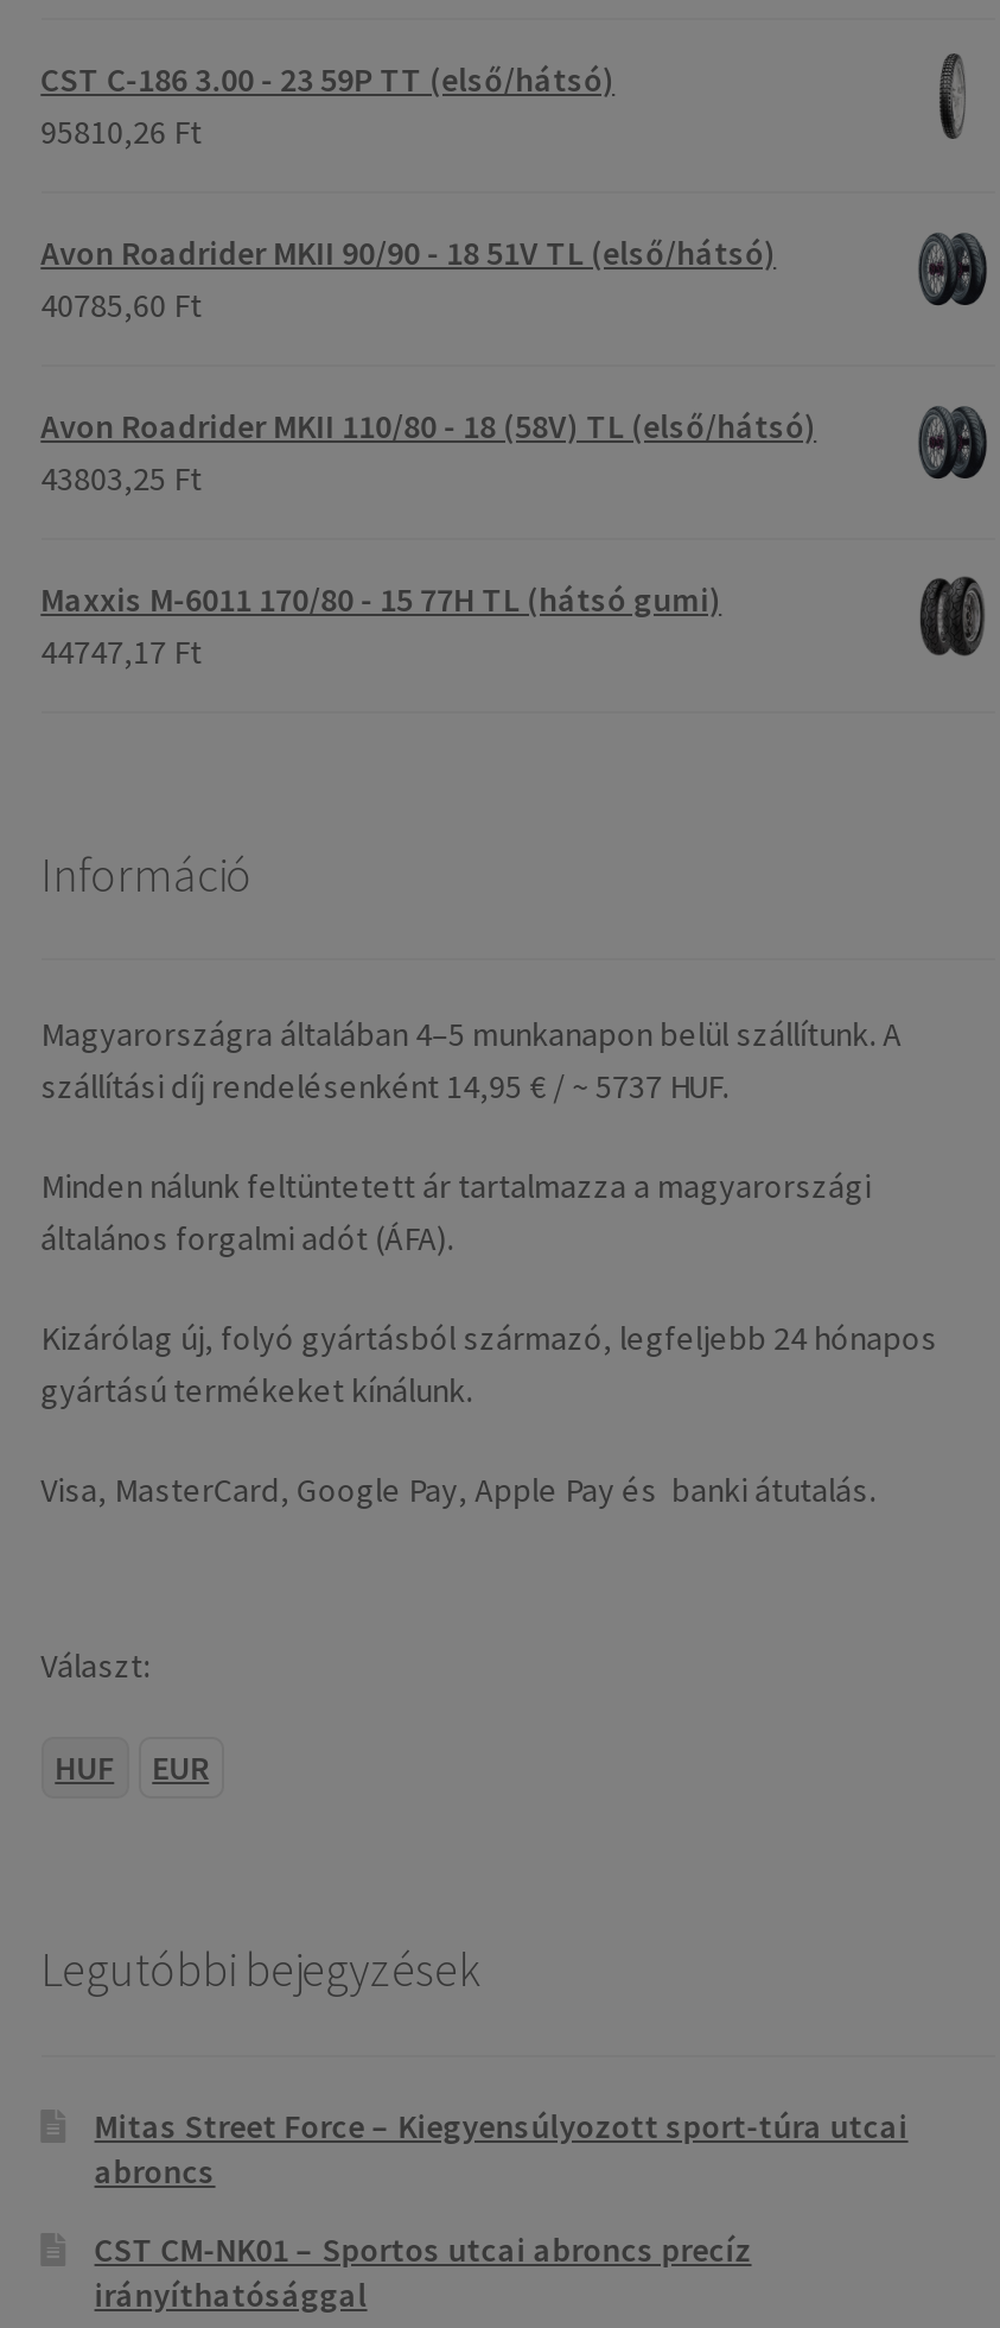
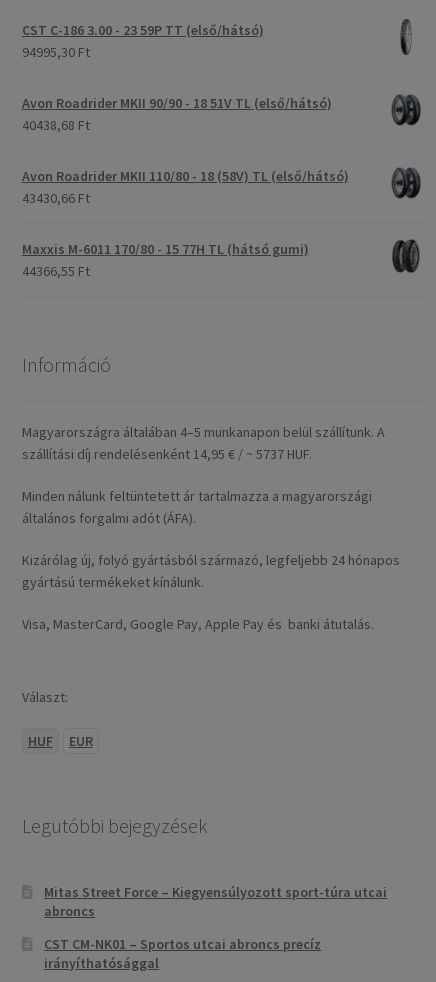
- 95810,26 Ft
+ 94995,30 Ft

- 40785,60 Ft
+ 40438,68 Ft

- 43803,25 Ft
+ 43430,66 Ft

- 44747,17 Ft
+ 44366,55 Ft
